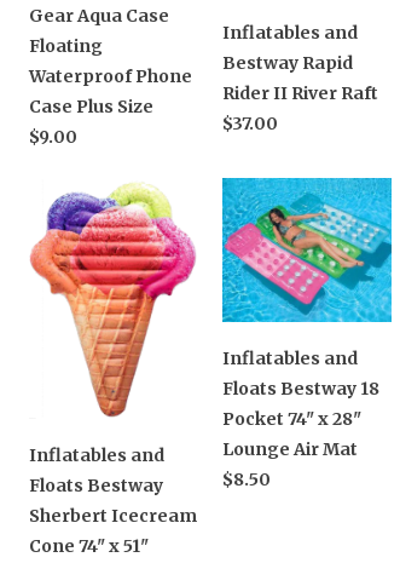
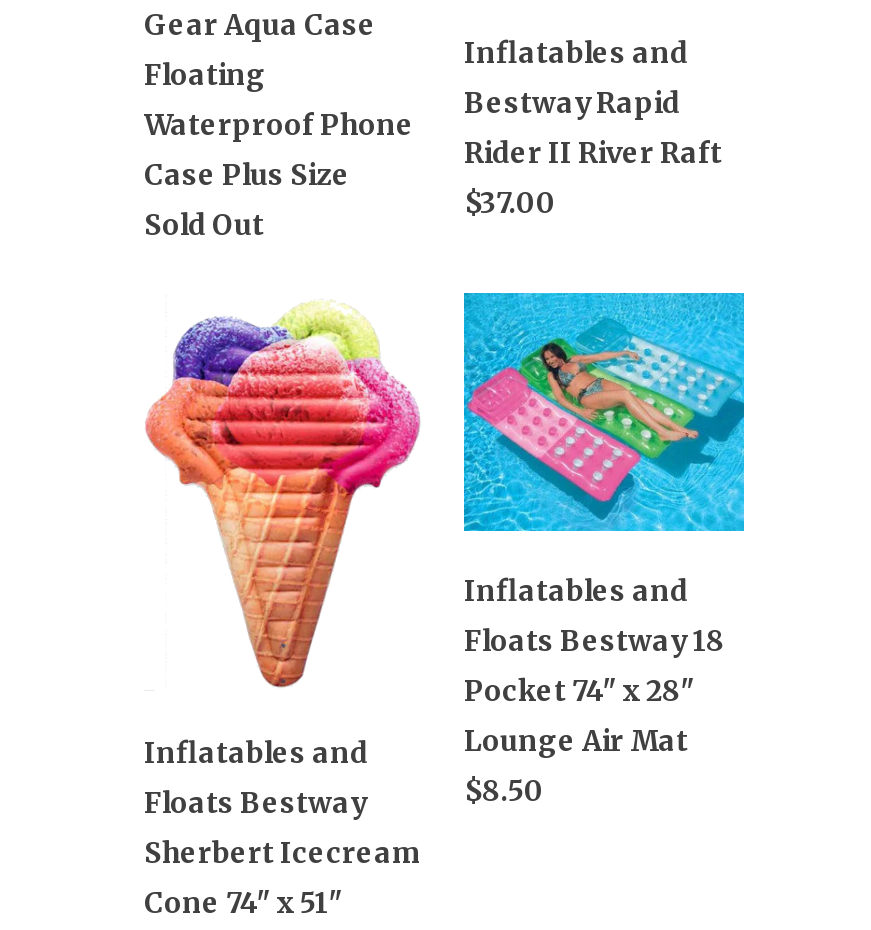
- $9.00
+ Sold Out
